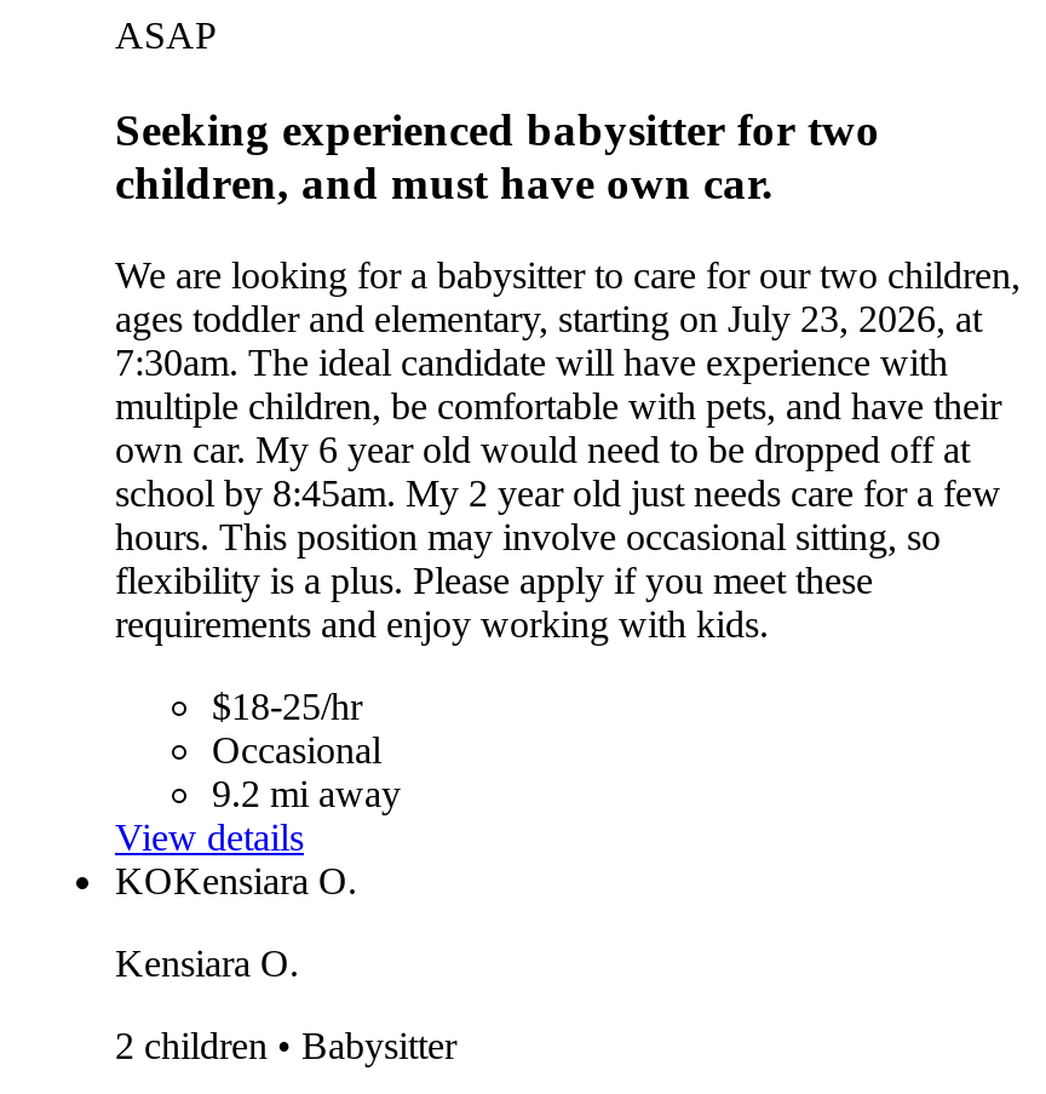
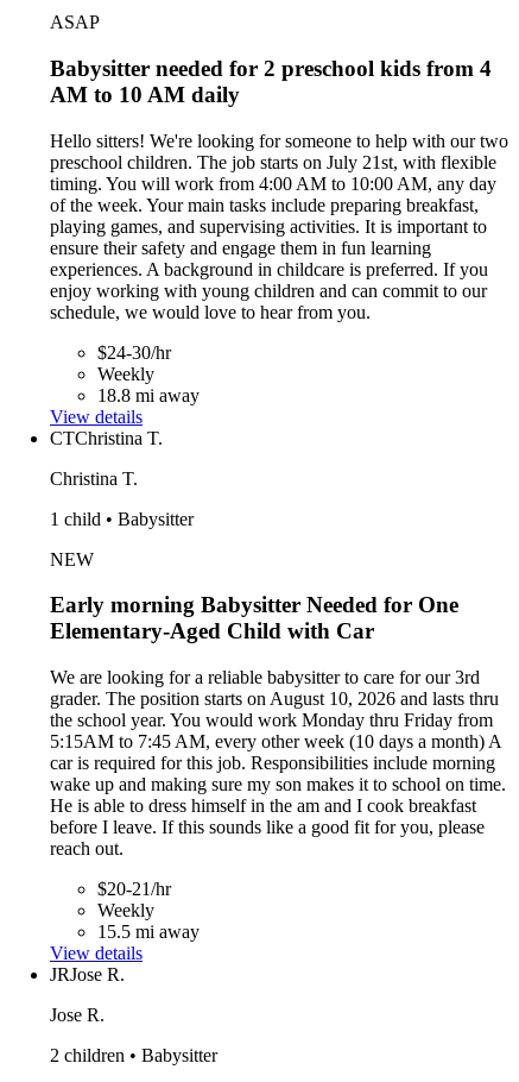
- Seeking experienced babysitter for two
- children, and must have own car.
+ Babysitter needed for 2 preschool kids from 4
+ AM to 10 AM daily

- We are looking for a babysitter to care for our two children,
- ages toddler and elementary, starting on July 23, 2026, at
- 7:30am. The ideal candidate will have experience with
- multiple children, be comfortable with pets, and have their
- own car. My 6 year old would need to be dropped off at
- school by 8:45am. My 2 year old just needs care for a few
- hours. This position may involve occasional sitting, so
- flexibility is a plus. Please apply if you meet these
- requirements and enjoy working with kids.
+ Hello sitters! We're looking for someone to help with our two
+ preschool children. The job starts on July 21st, with flexible
+ timing. You will work from 4:00 AM to 10:00 AM, any day
+ of the week. Your main tasks include preparing breakfast,
+ playing games, and supervising activities. It is important to
+ ensure their safety and engage them in fun learning
+ experiences. A background in childcare is preferred. If you
+ enjoy working with young children and can commit to our
+ schedule, we would love to hear from you.

- $18-25/hr
- Occasional
- 9.2 mi away
+ $24-30/hr
+ Weekly
+ 18.8 mi away

- KOKensiara O.
- Kensiara O.
+ CTChristina T.
+ Christina T.
+ 1 child • Babysitter
+ NEW
+ Early morning Babysitter Needed for One
+ Elementary-Aged Child with Car
+ We are looking for a reliable babysitter to care for our 3rd
+ grader. The position starts on August 10, 2026 and lasts thru
+ the school year. You would work Monday thru Friday from
+ 5:15AM to 7:45 AM, every other week (10 days a month) A
+ car is required for this job. Responsibilities include morning
+ wake up and making sure my son makes it to school on time.
+ He is able to dress himself in the am and I cook breakfast
+ before I leave. If this sounds like a good fit for you, please
+ reach out.
+ $20-21/hr
+ Weekly
+ 15.5 mi away
+ View details
+ JRJose R.
+ Jose R.
